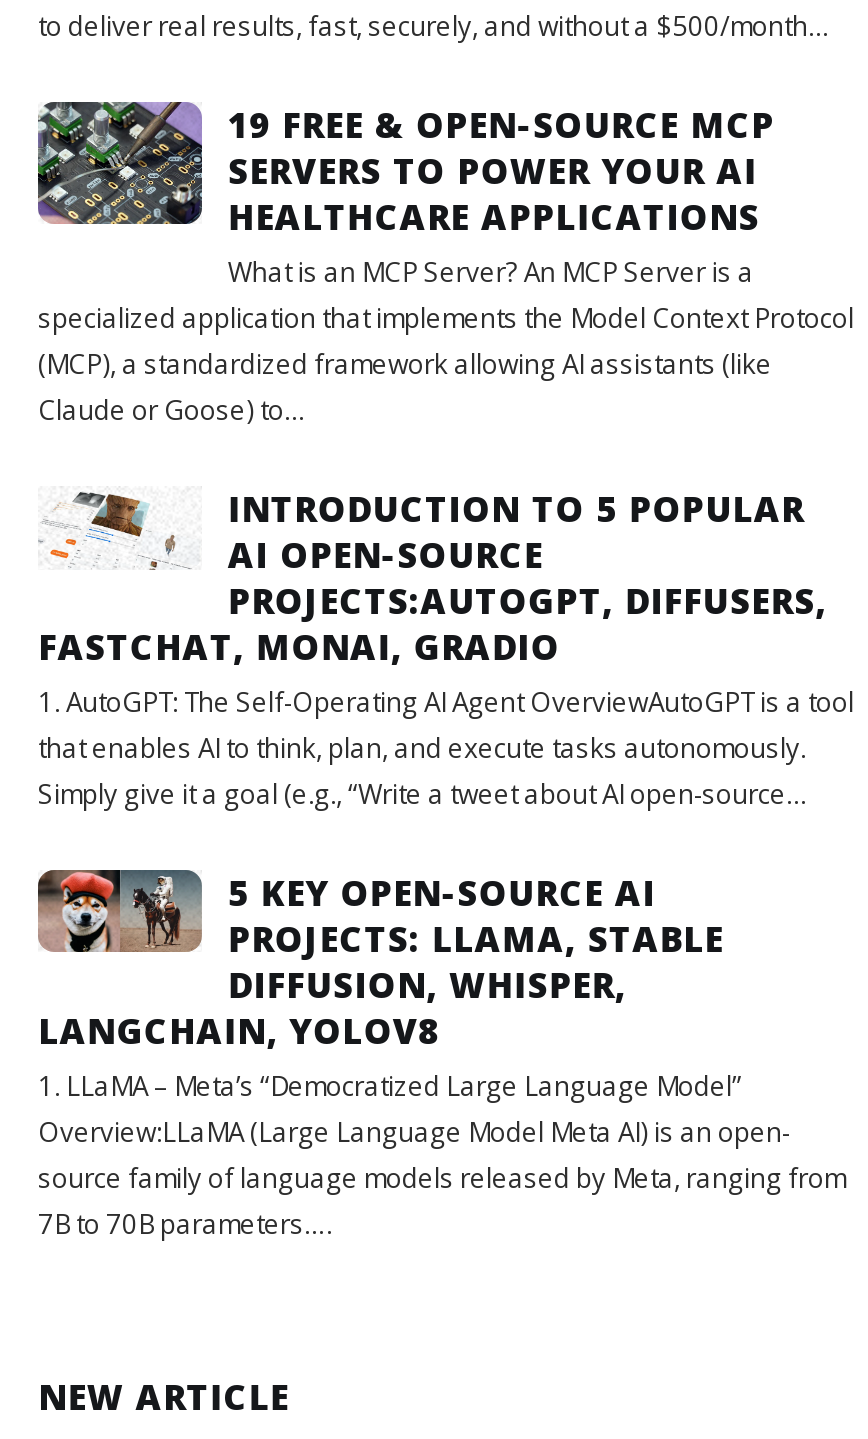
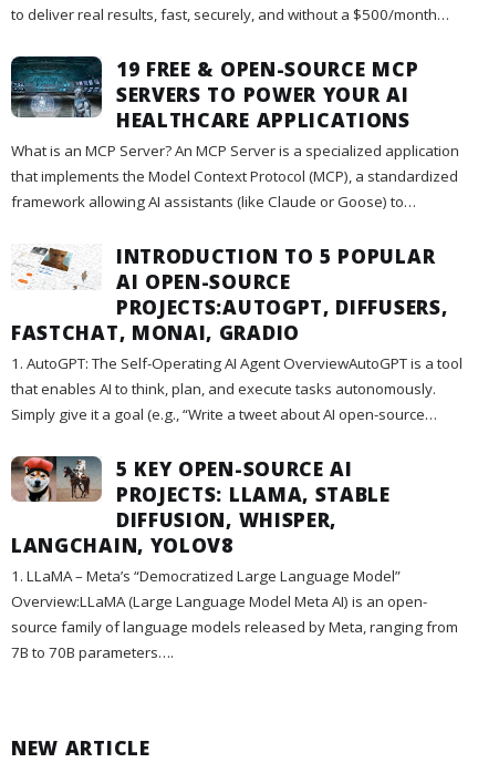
- [image]
+ [image]
